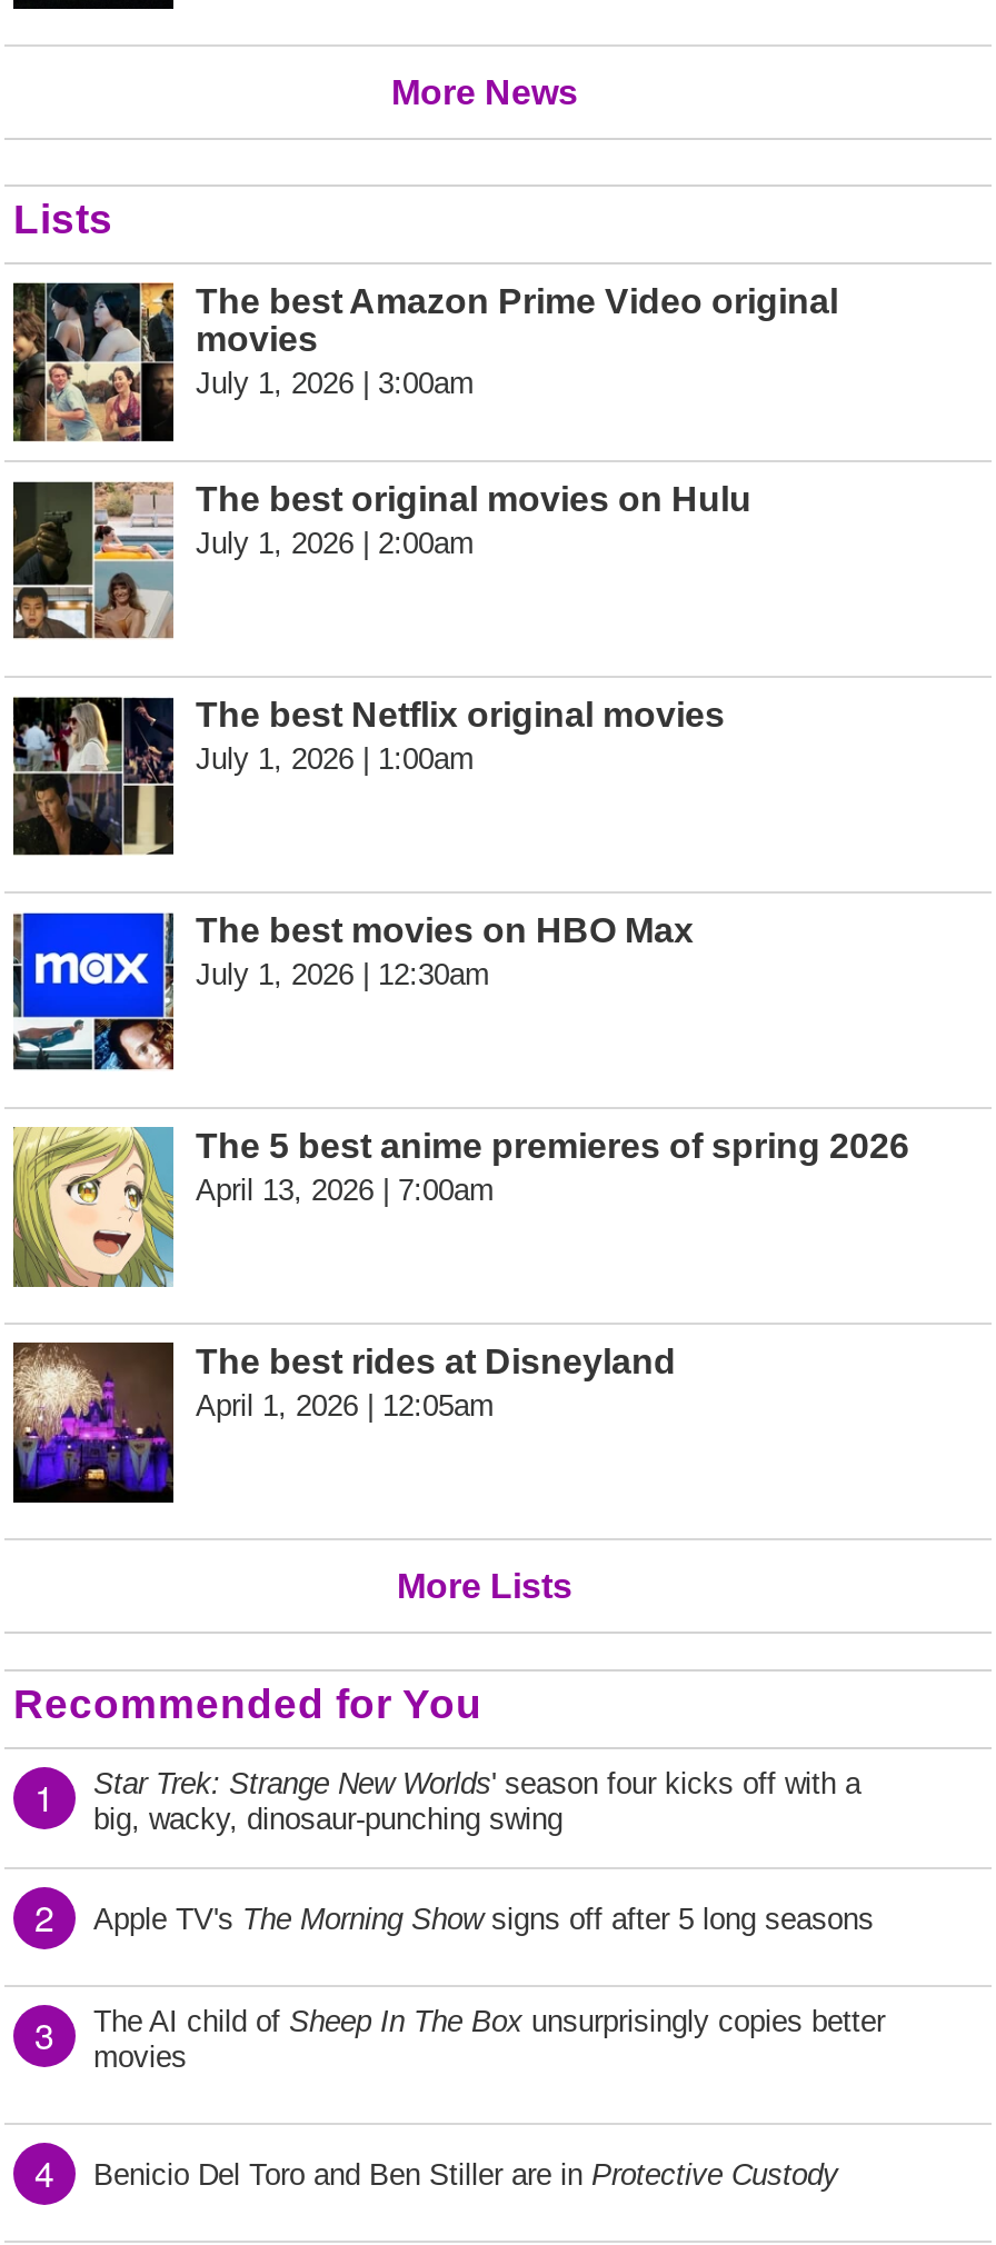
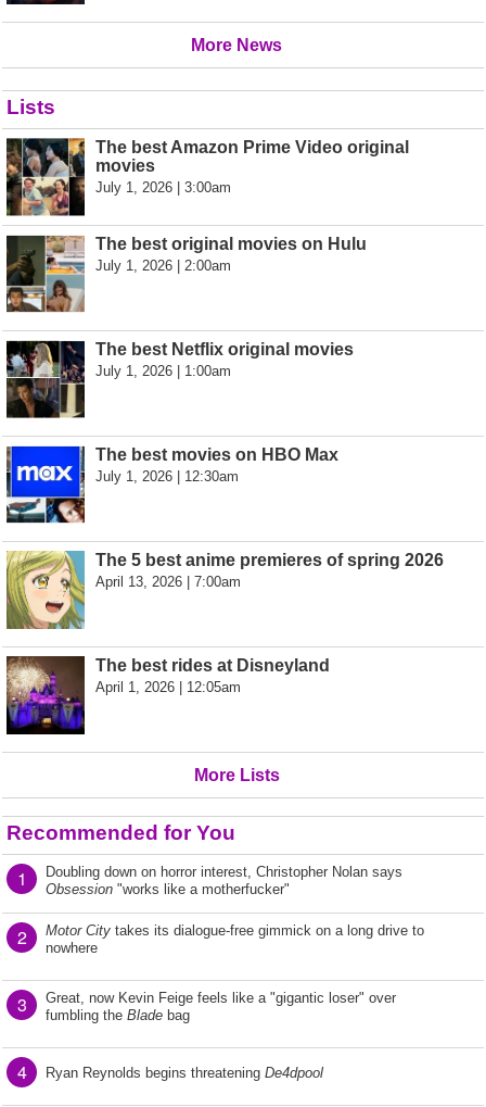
- Star Trek: Strange New Worlds ' season four kicks off with a
- big, wacky, dinosaur-punching swing
+ Doubling down on horror interest, Christopher Nolan says
+ Obsession "works like a motherfucker"

- Apple TV's The Morning Show signs off after 5 long seasons
+ Motor City takes its dialogue-free gimmick on a long drive to
+ nowhere

- The AI child of Sheep In The Box unsurprisingly copies better
- movies
+ Great, now Kevin Feige feels like a "gigantic loser" over
+ fumbling the Blade bag

- Benicio Del Toro and Ben Stiller are in Protective Custody
+ Ryan Reynolds begins threatening De4dpool
